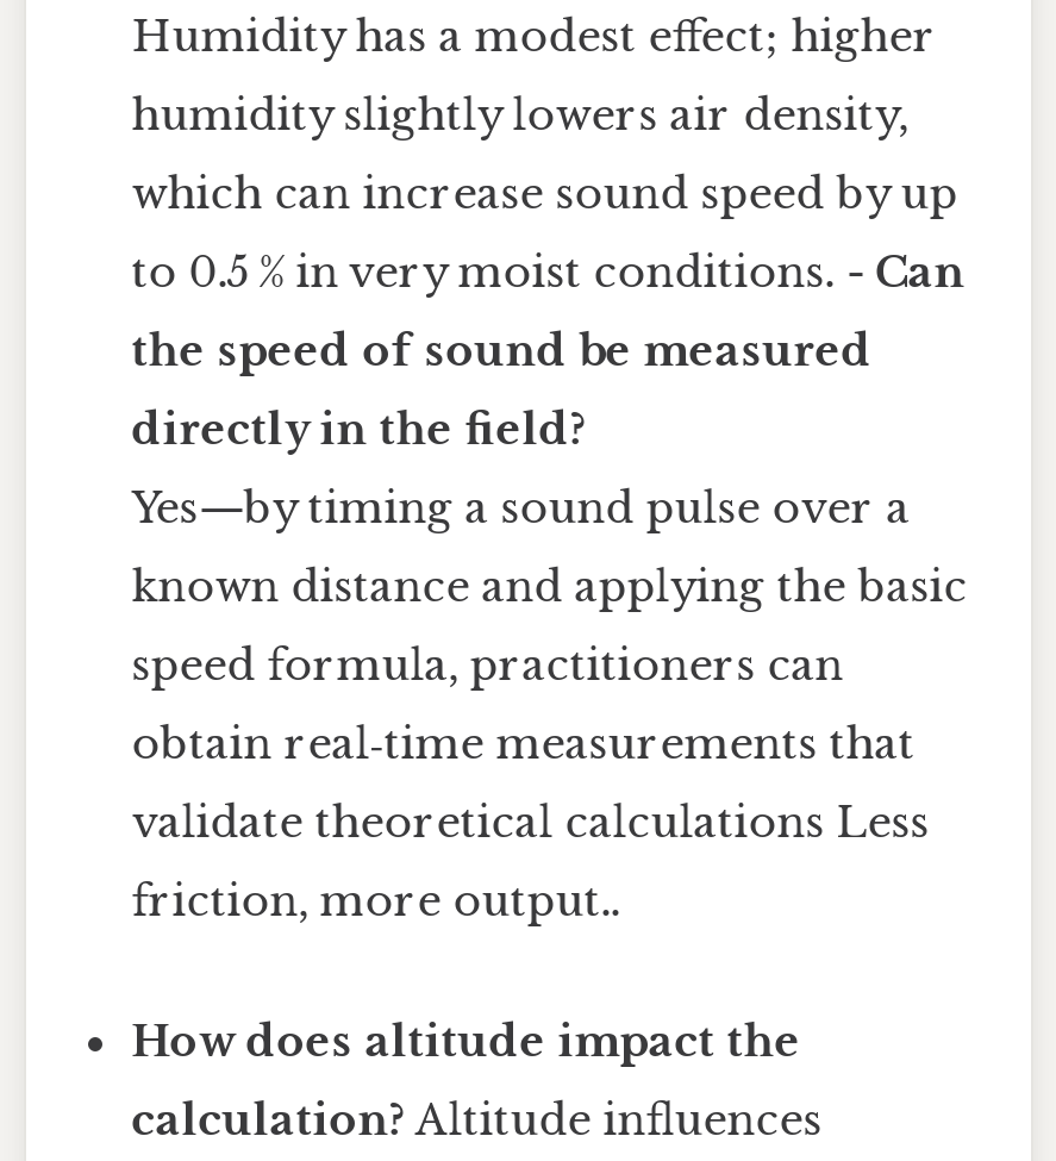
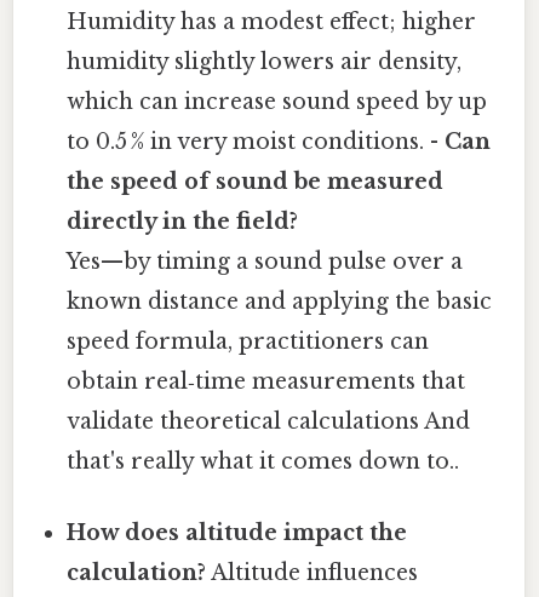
- validate theoretical calculations Less
+ validate theoretical calculations And

- friction, more output..
+ that's really what it comes down to..
